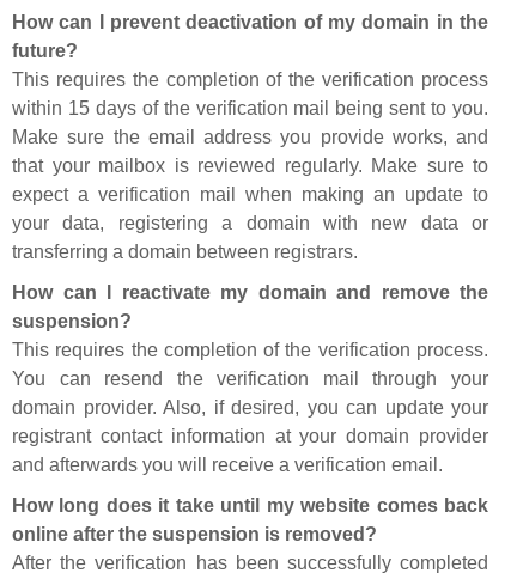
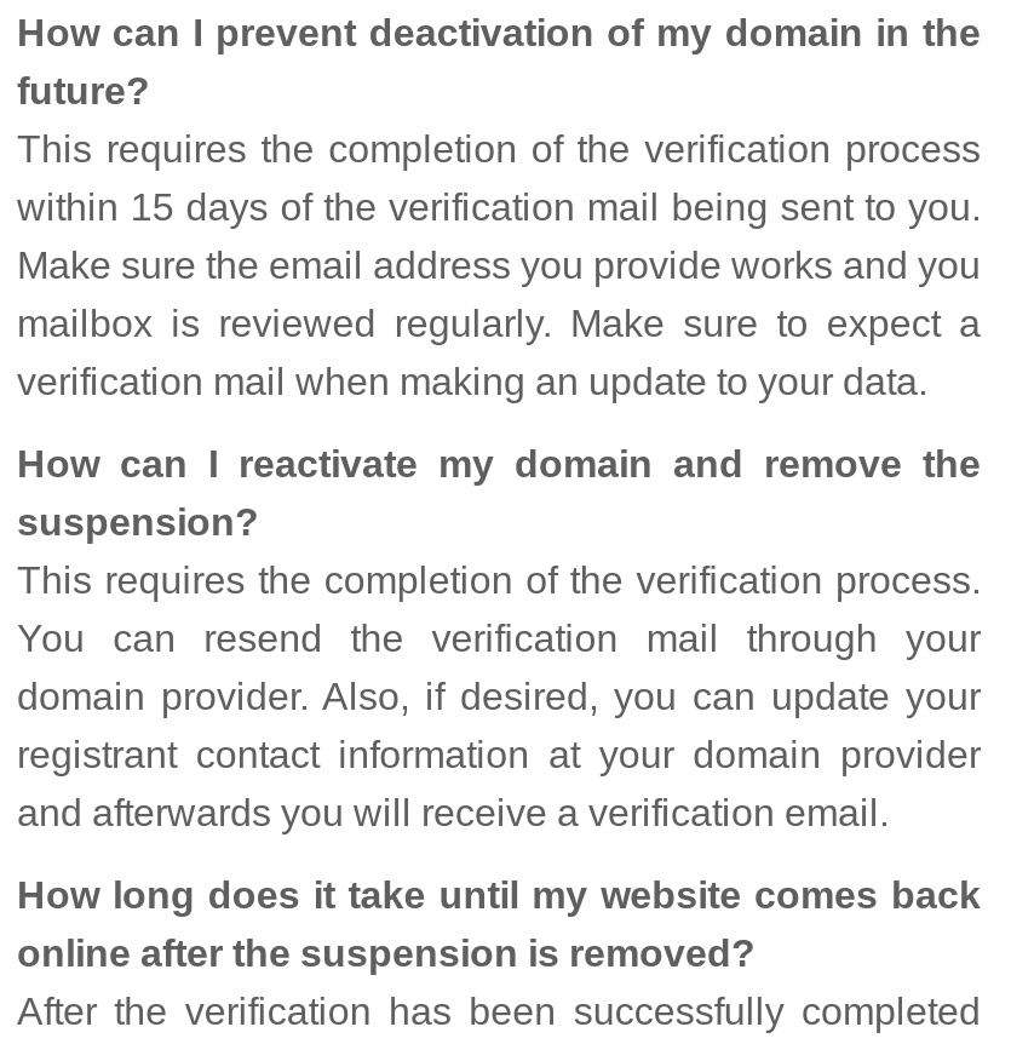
- Make sure the email address you provide works, and
- that your mailbox is reviewed regularly. Make sure to
- expect a verification mail when making an update to
- your data, registering a domain with new data or
- transferring a domain between registrars.
+ Make sure the email address you provide works and you
+ mailbox is reviewed regularly. Make sure to expect a
+ verification mail when making an update to your data.
